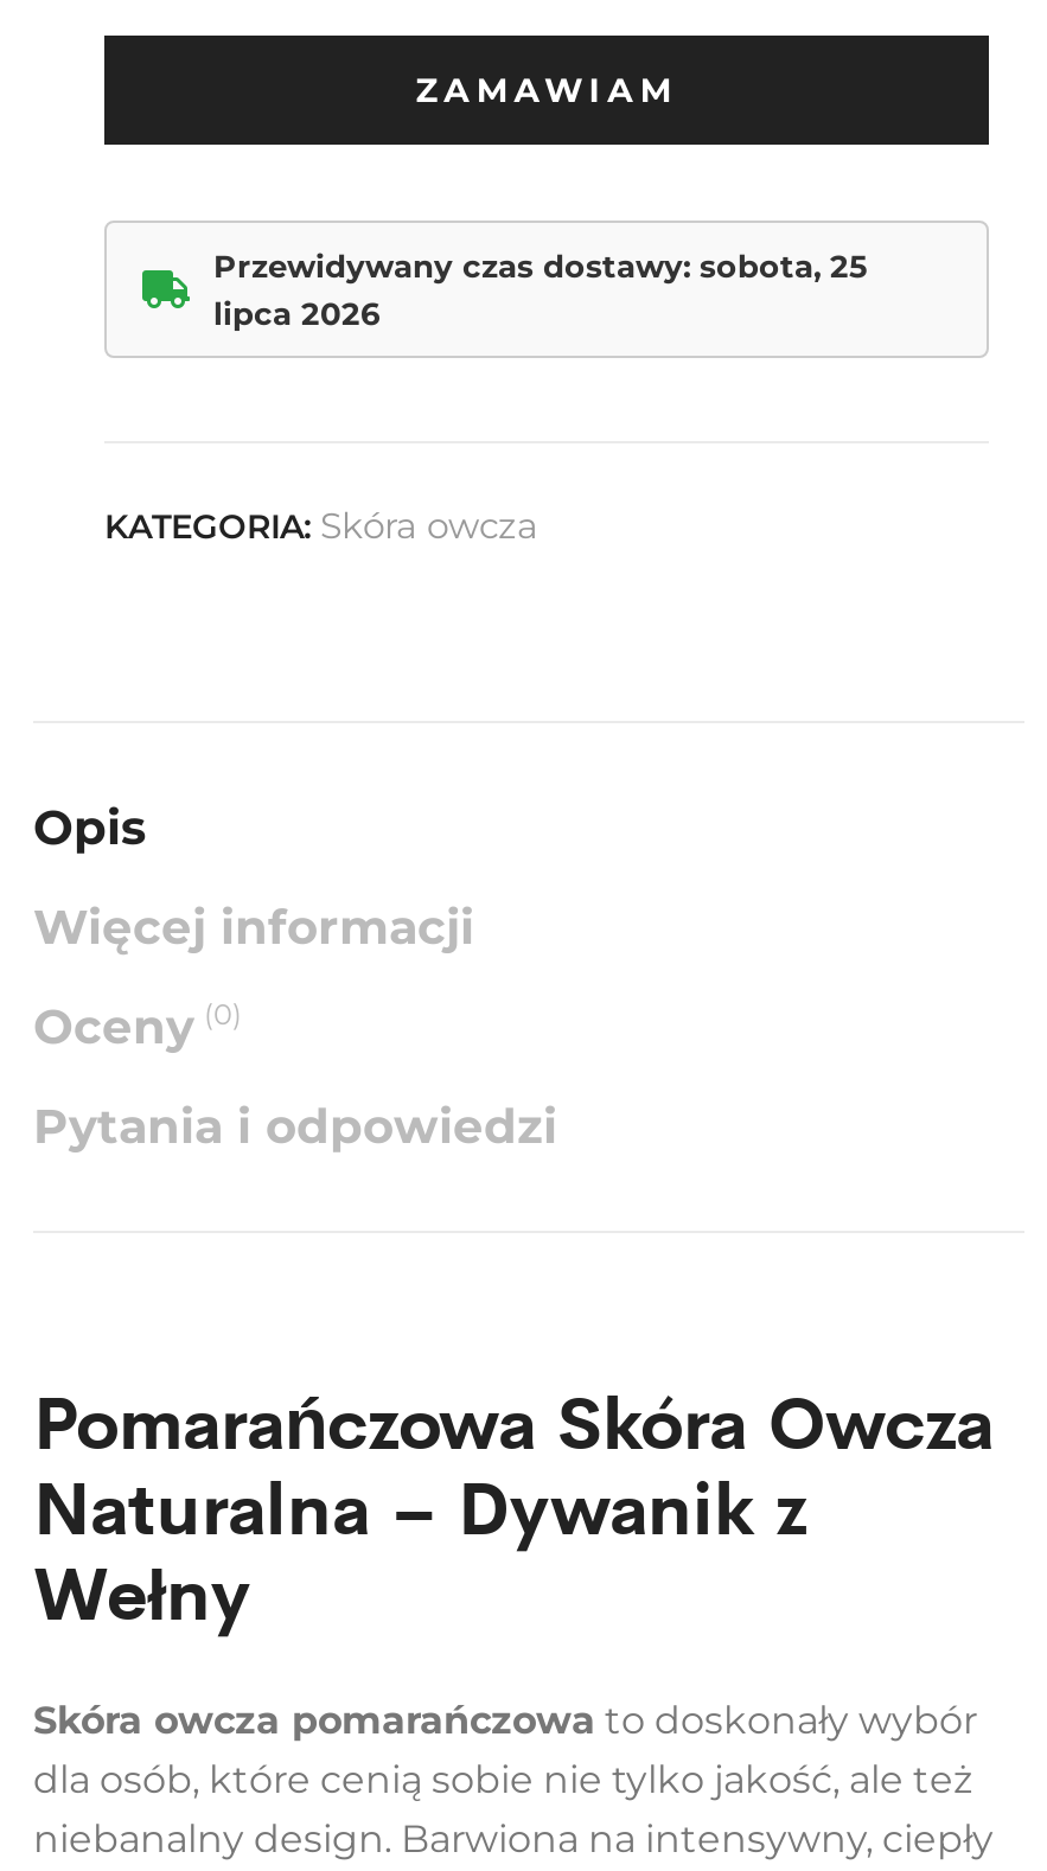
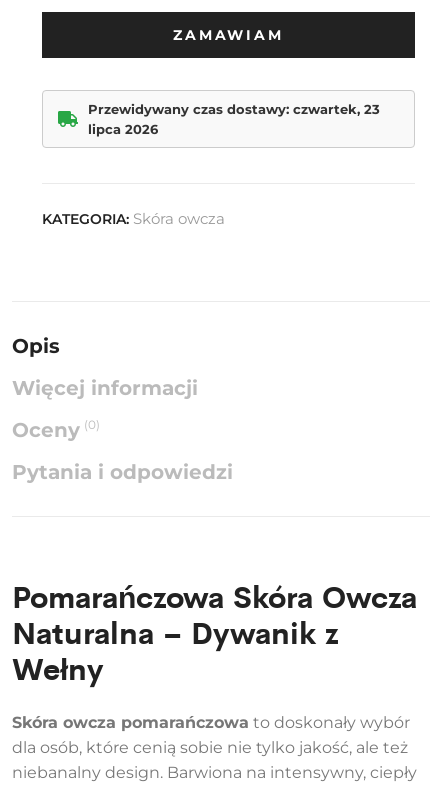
- Przewidywany czas dostawy: sobota, 25
+ Przewidywany czas dostawy: czwartek, 23
